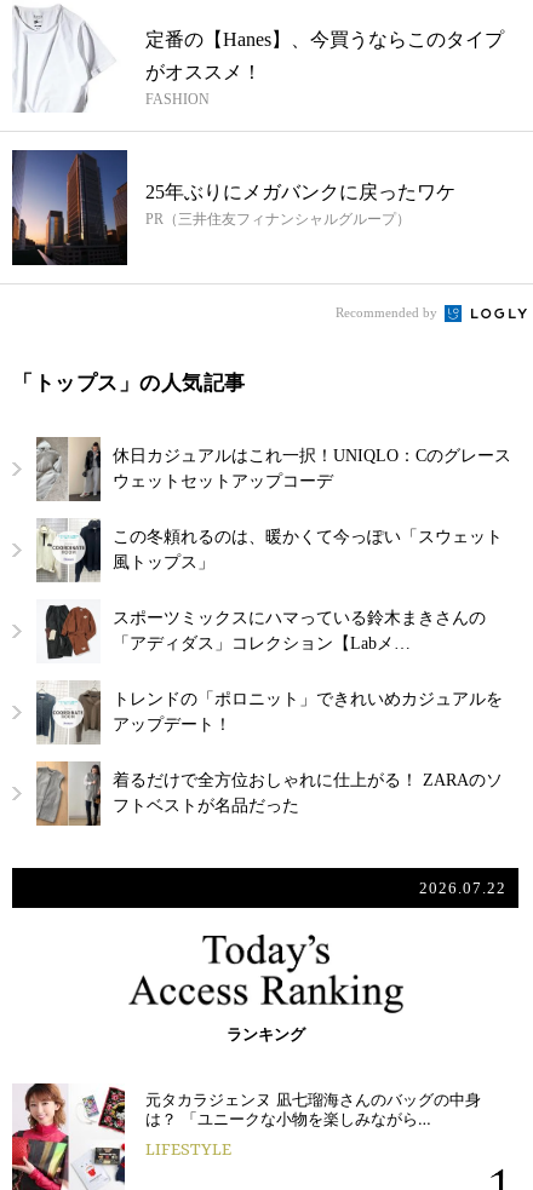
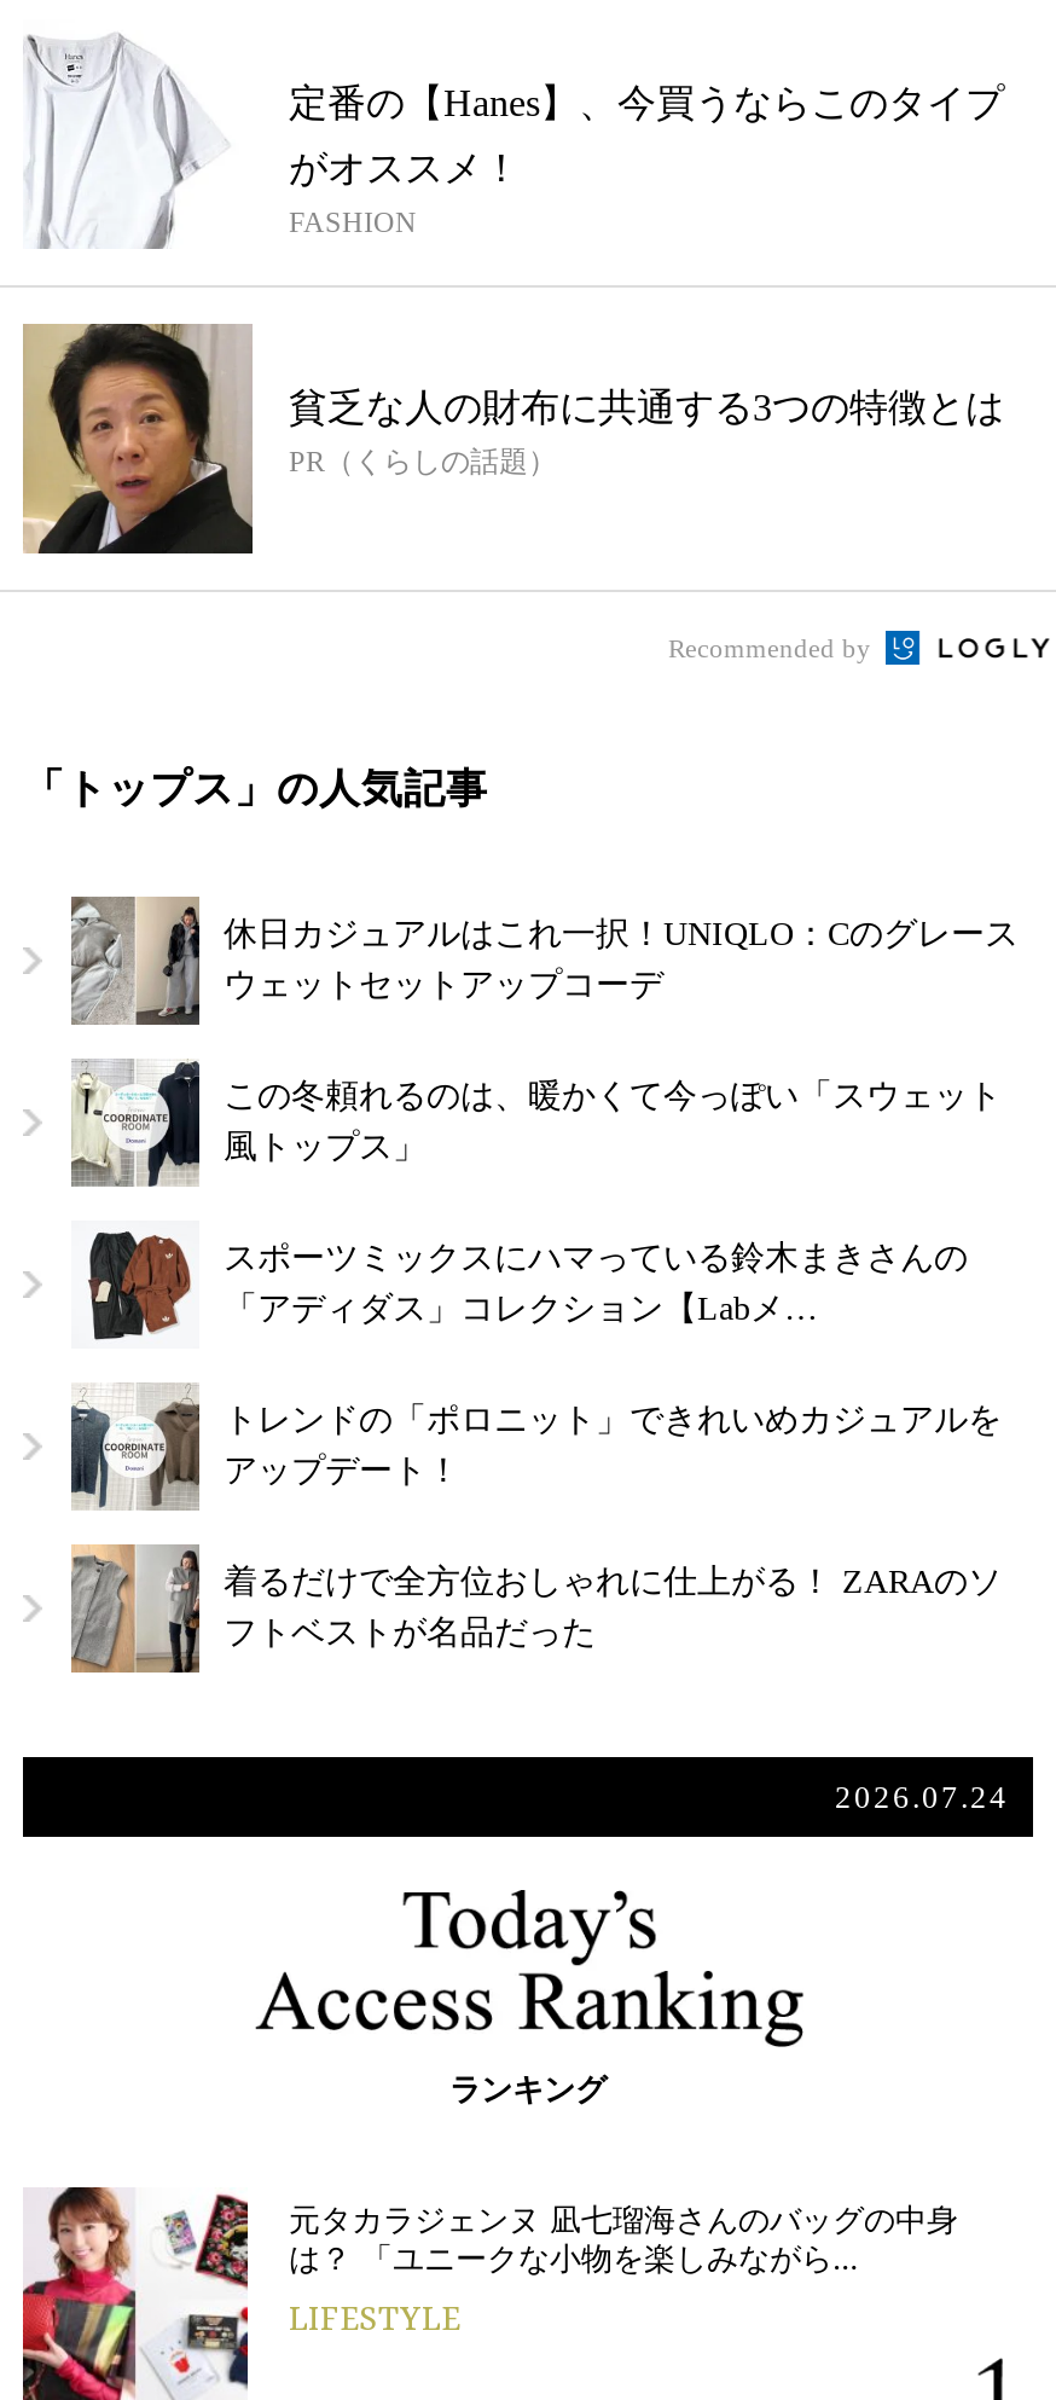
- [image]
- 25年ぶりにメガバンクに戻ったワケ
- PR（三井住友フィナンシャルグループ）
+ [image]
+ 貧乏な人の財布に共通する3つの特徴とは
+ PR（くらしの話題）

- 2026.07.22
+ 2026.07.24
